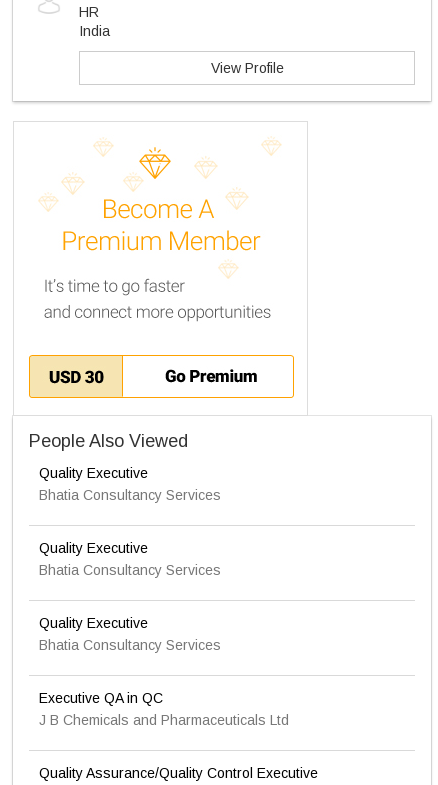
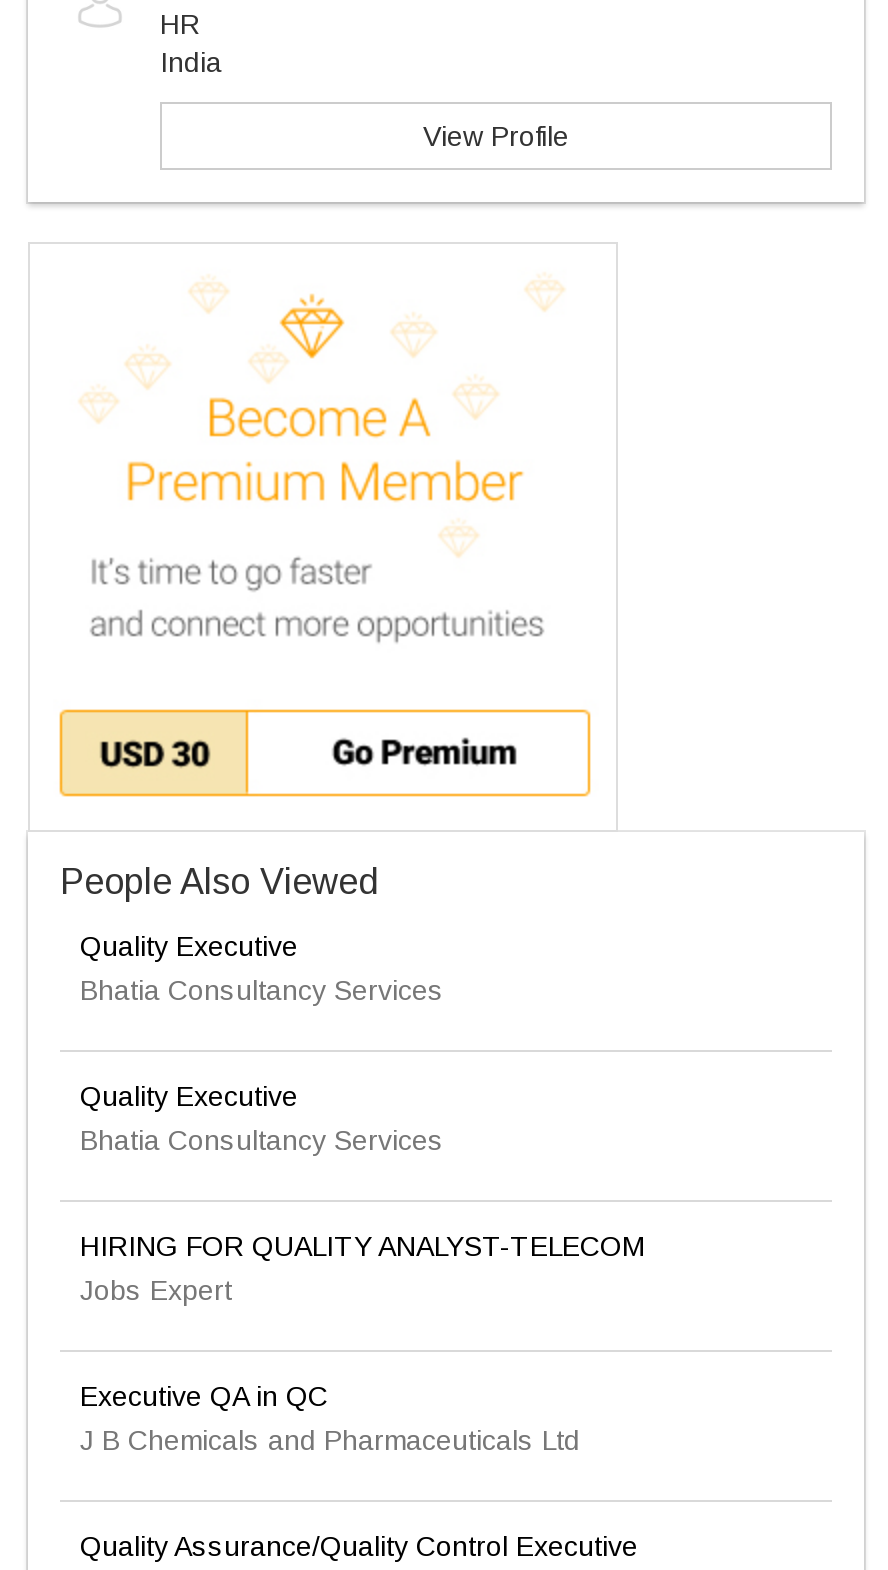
- Quality Executive
- Bhatia Consultancy Services
+ HIRING FOR QUALITY ANALYST-TELECOM
+ Jobs Expert
